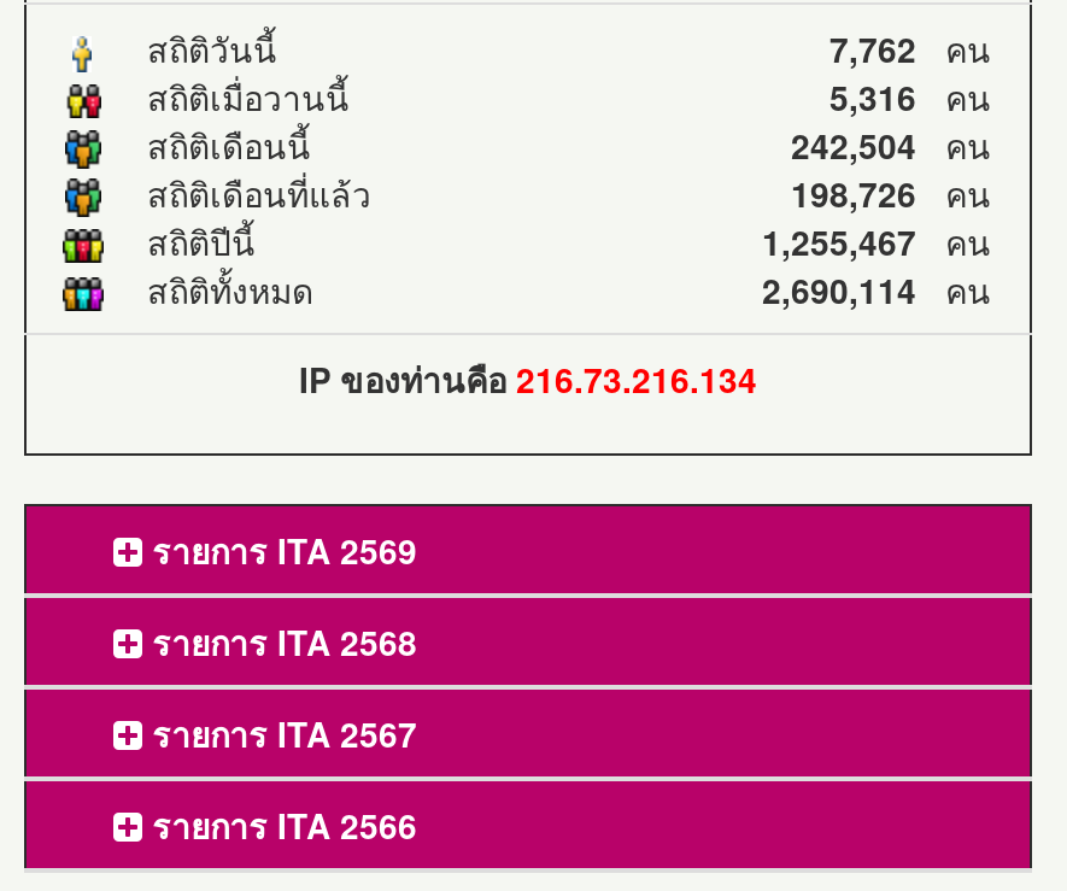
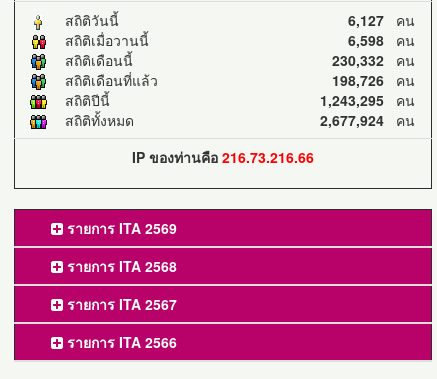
- 7,762คน
+ 6,127คน

- 5,316คน
+ 6,598คน

- 242,504คน
+ 230,332คน

- 1,255,467คน
+ 1,243,295คน

- 2,690,114คน
+ 2,677,924คน

- IP ของท่านคือ216.73.216.134
+ IP ของท่านคือ216.73.216.66
